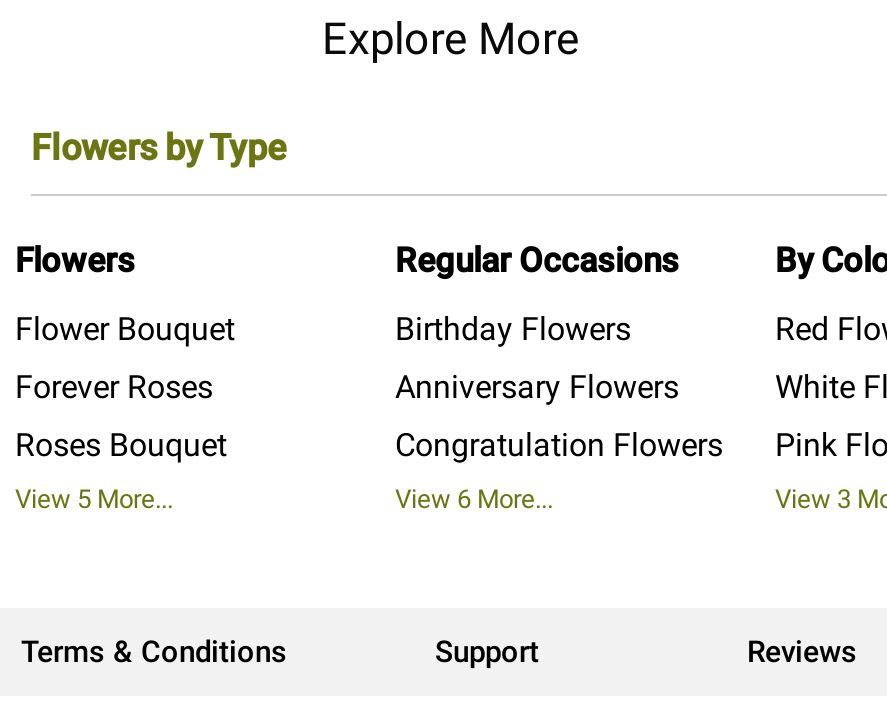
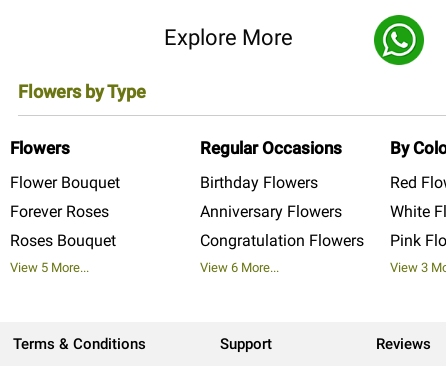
+ [image]
